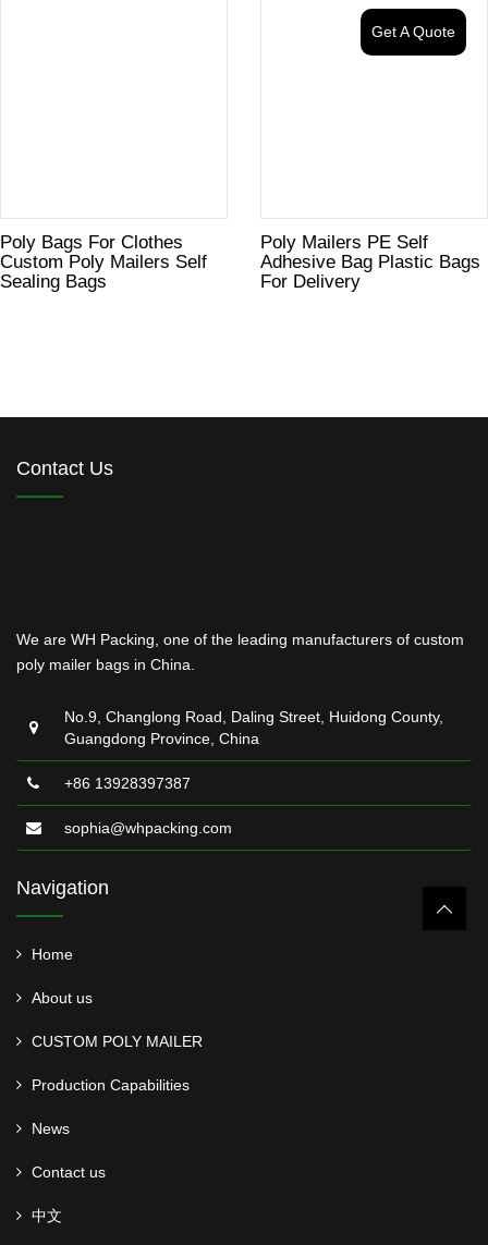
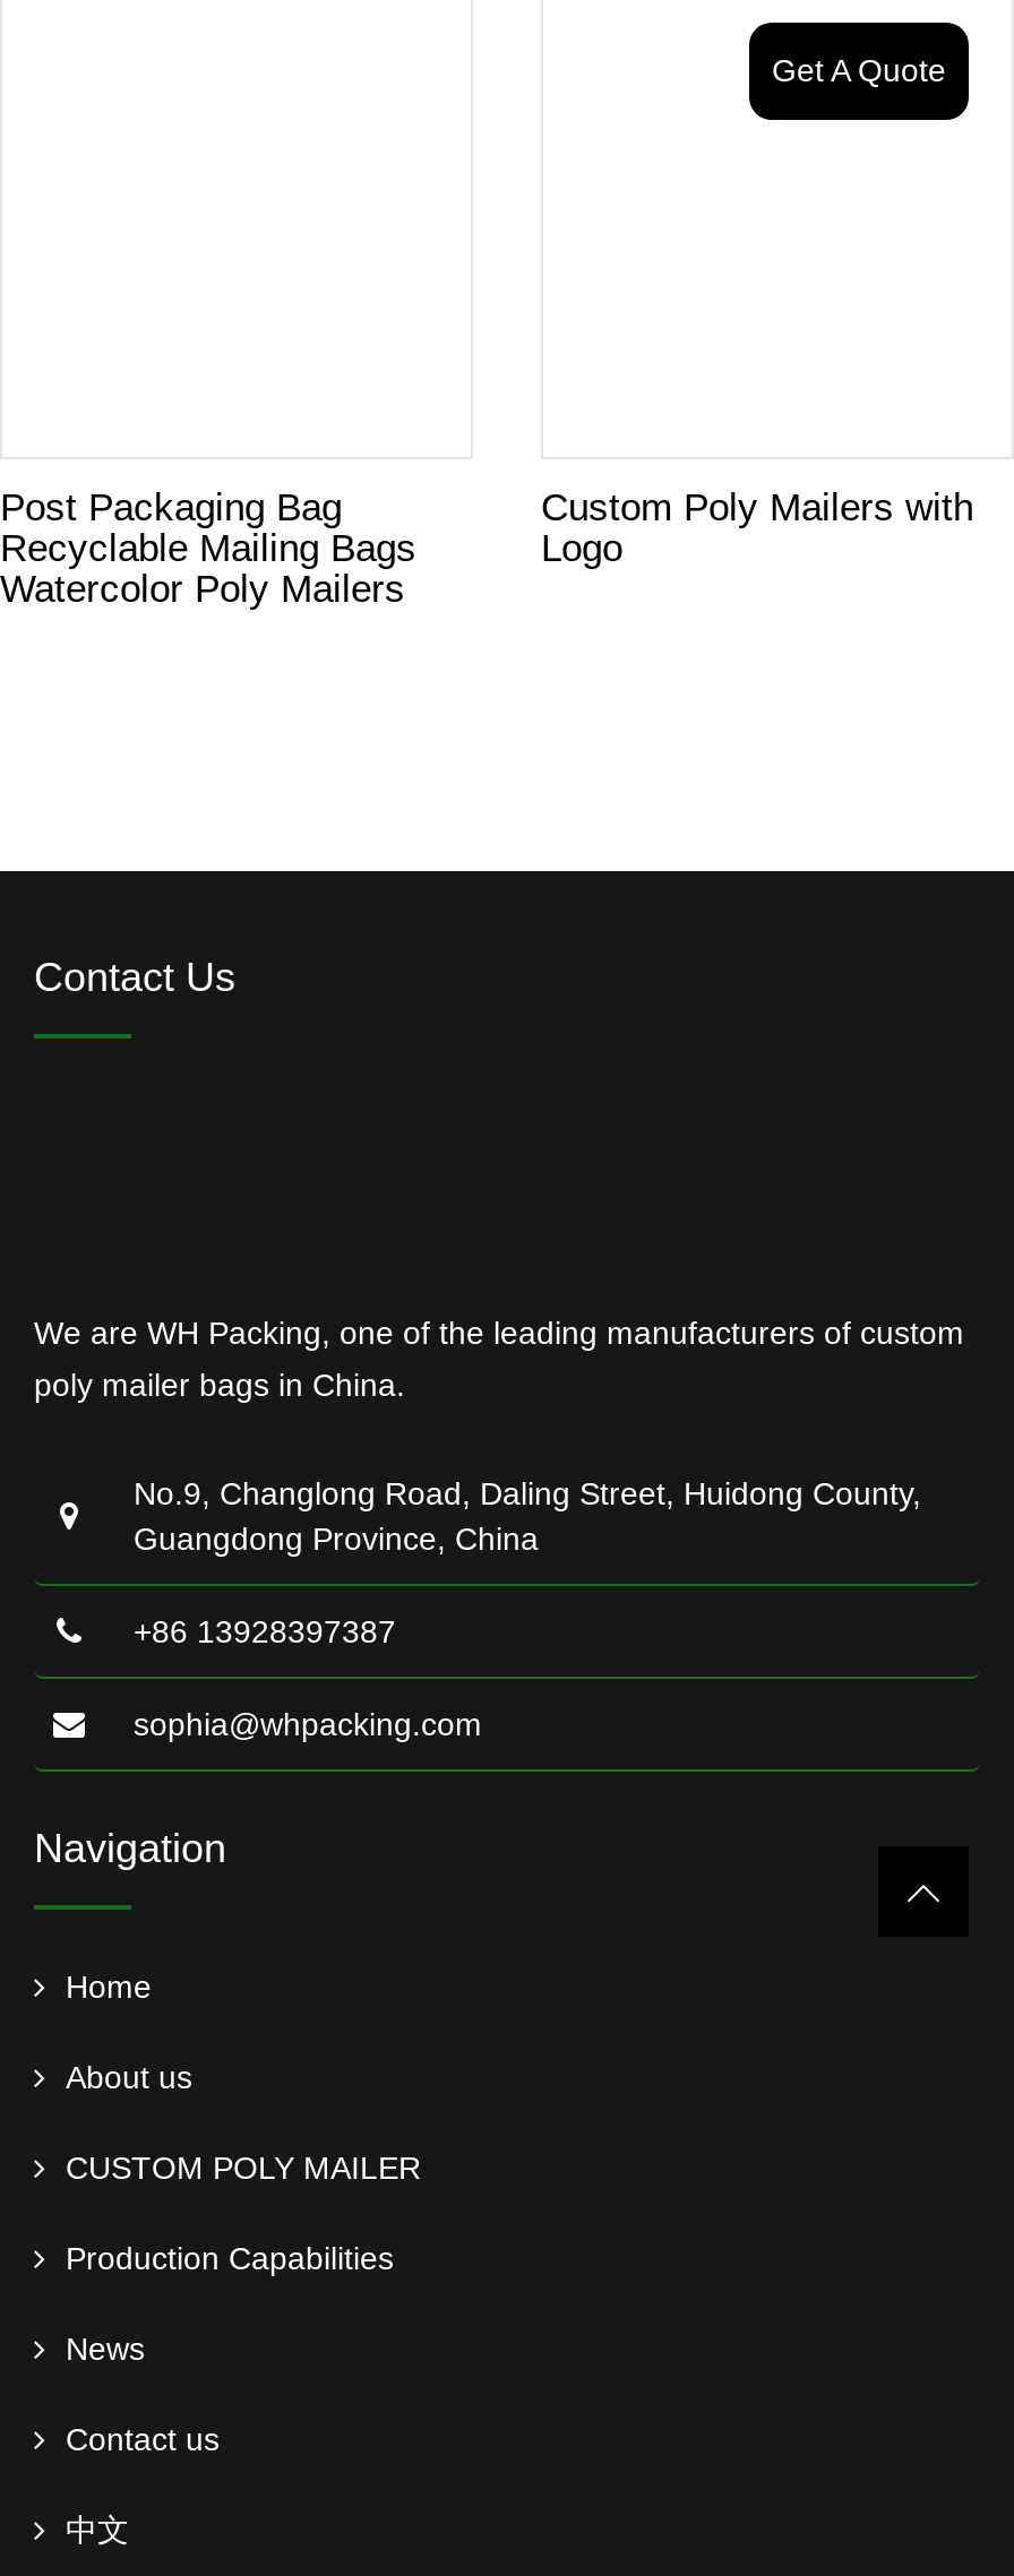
- Poly Bags For Clothes
- Custom Poly Mailers Self
- Sealing Bags
+ Post Packaging Bag
+ Recyclable Mailing Bags
+ Watercolor Poly Mailers

- Poly Mailers PE Self
- Adhesive Bag Plastic Bags
- For Delivery
+ Custom Poly Mailers with
+ Logo
